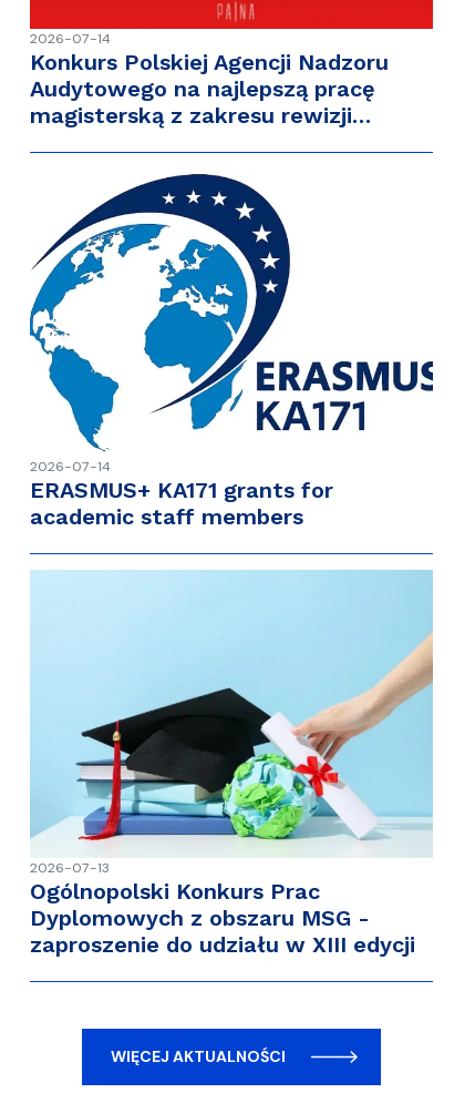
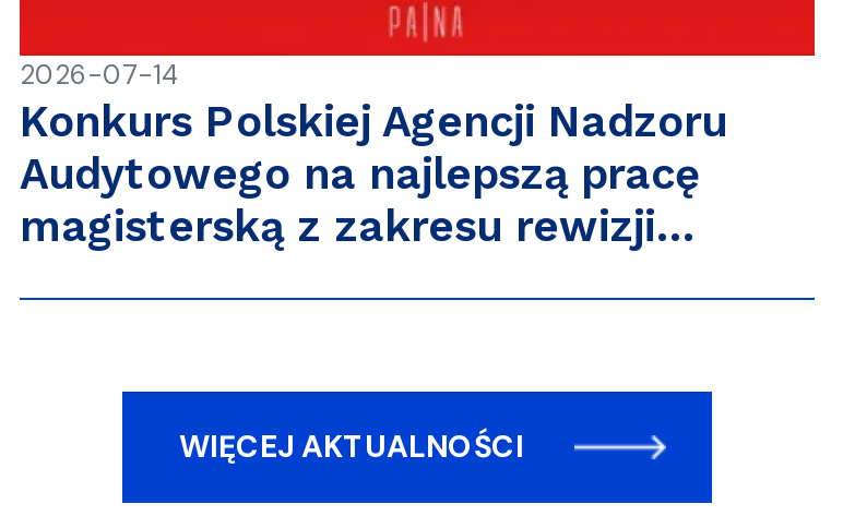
- [image]
- 2026-07-14
- ERASMUS+ KA171 grants for
- academic staff members

- [image]
- 2026-07-13
- Ogólnopolski Konkurs Prac
- Dyplomowych z obszaru MSG -
- zaproszenie do udziału w XIII edycji
